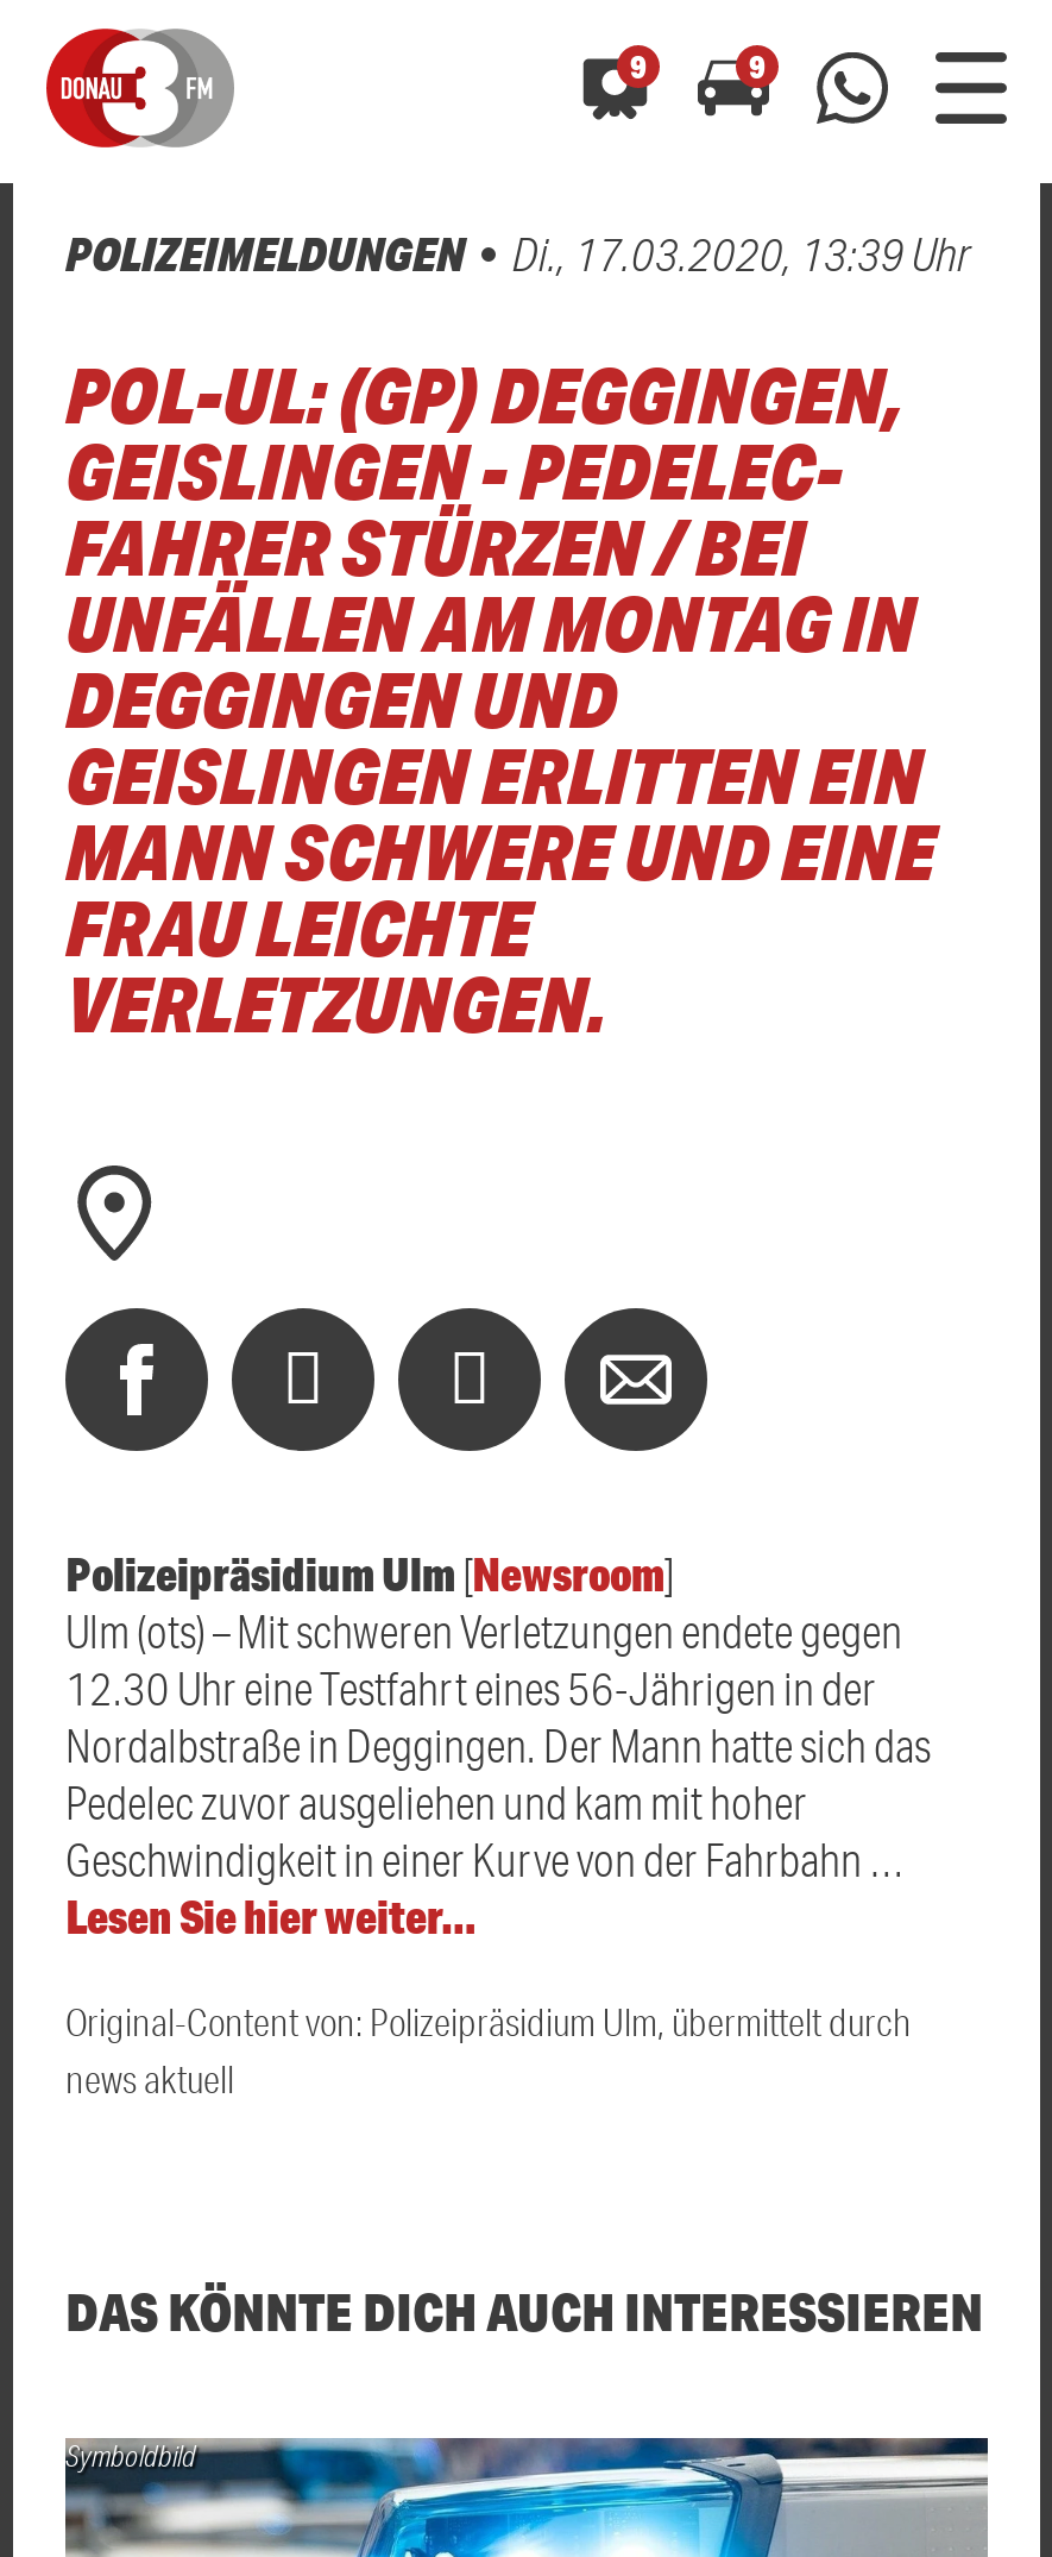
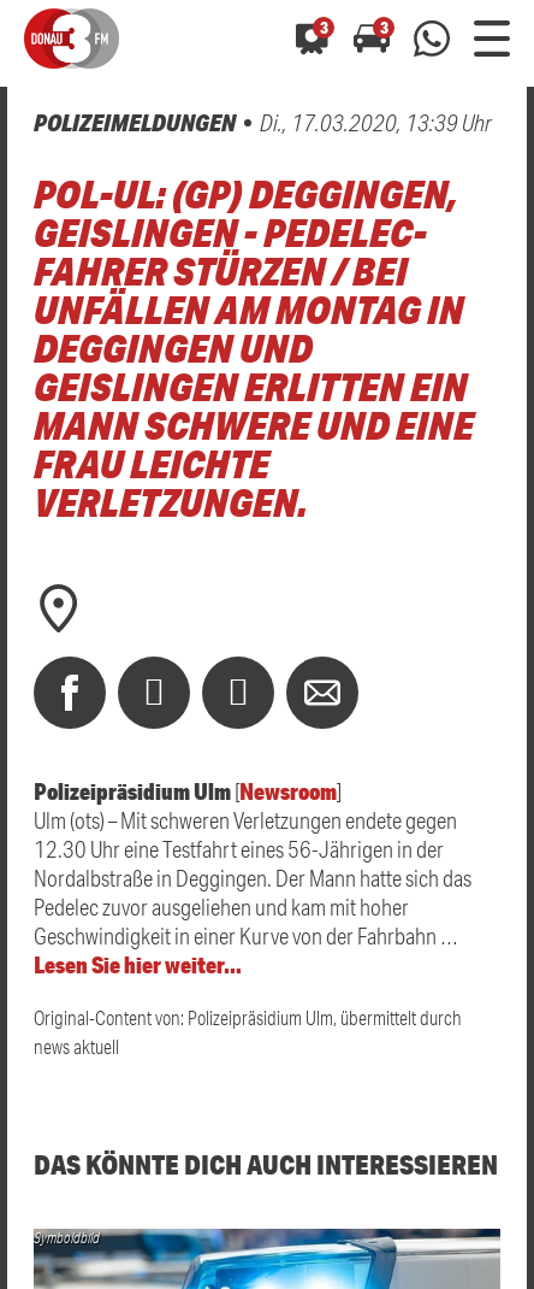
- 9
+ 3

- 9
+ 3
